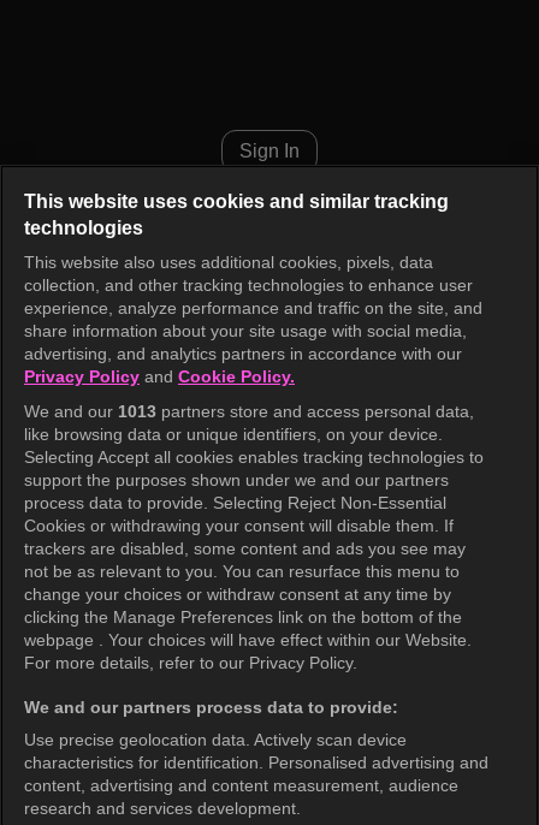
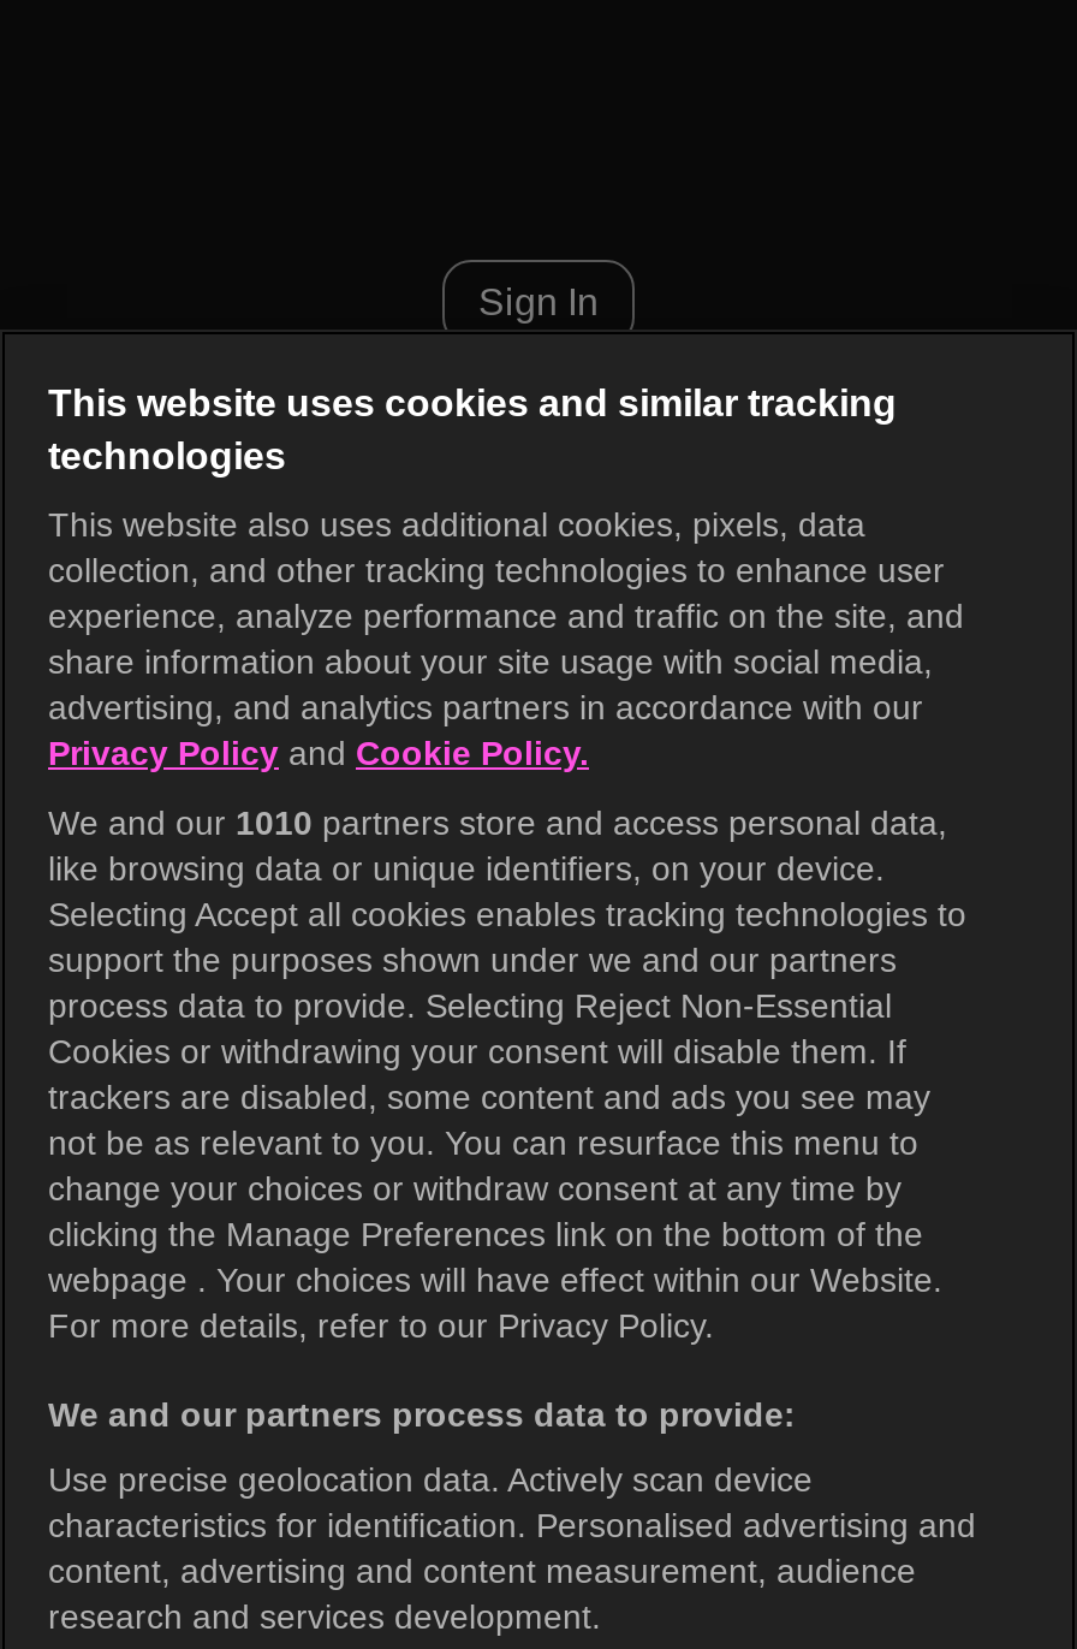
- We and our 1013 partners store and access personal data,
+ We and our 1010 partners store and access personal data,
